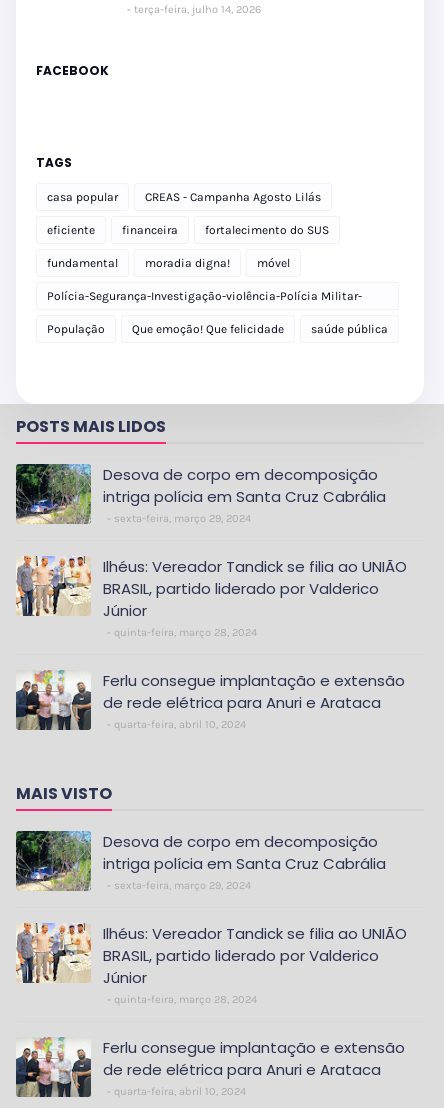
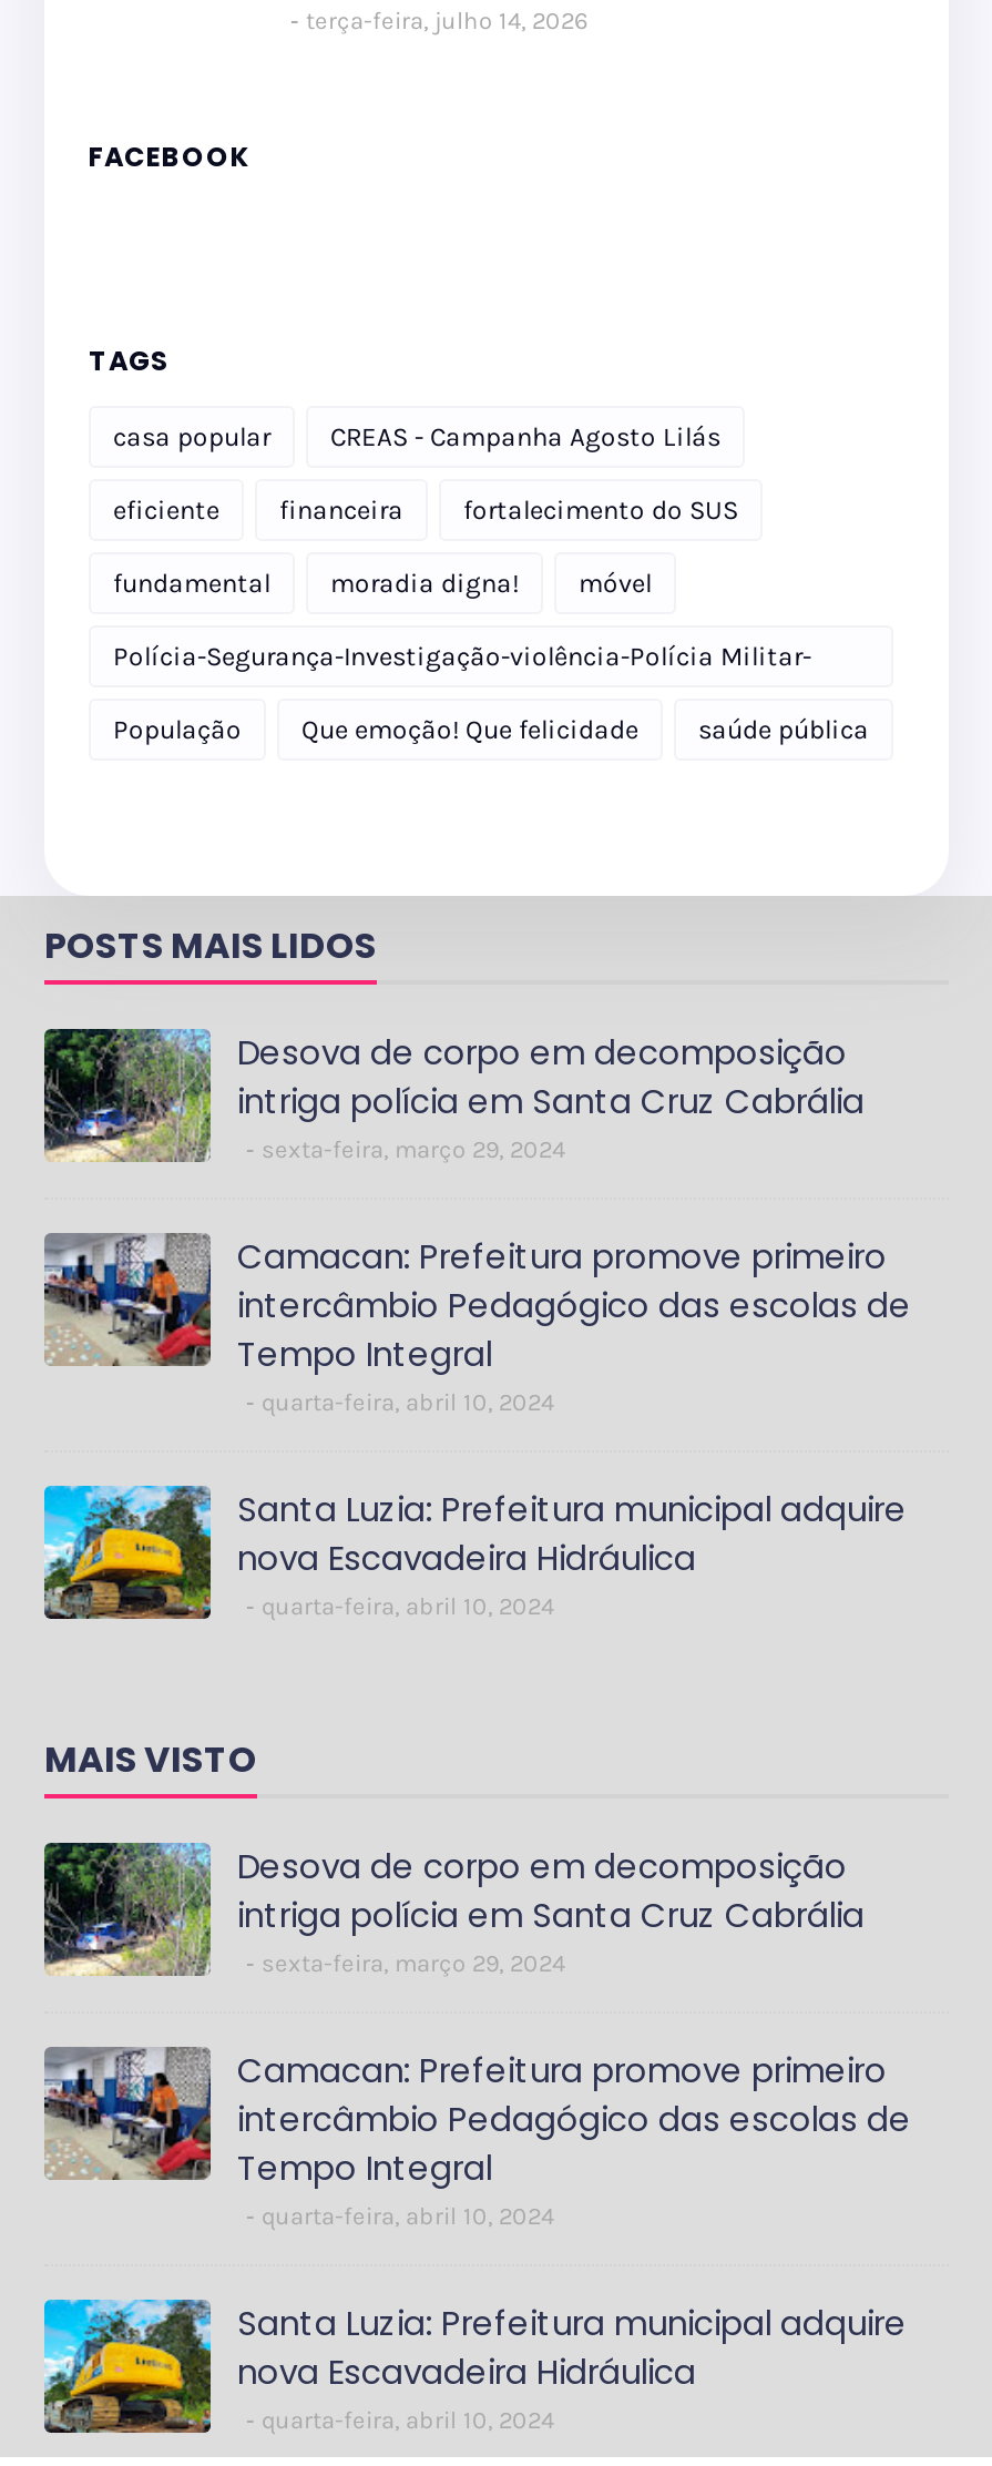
- [image]
- Ilhéus: Vereador Tandick se filia ao UNIÃO
- BRASIL, partido liderado por Valderico
- Júnior
- quinta-feira, março 28, 2024
+ [image]
+ Camacan: Prefeitura promove primeiro
+ intercâmbio Pedagógico das escolas de
+ Tempo Integral
+ quarta-feira, abril 10, 2024

- [image]
- Ferlu consegue implantação e extensão
- de rede elétrica para Anuri e Arataca
+ [image]
+ Santa Luzia: Prefeitura municipal adquire
+ nova Escavadeira Hidráulica

- [image]
- Ilhéus: Vereador Tandick se filia ao UNIÃO
- BRASIL, partido liderado por Valderico
- Júnior
- quinta-feira, março 28, 2024
+ [image]
+ Camacan: Prefeitura promove primeiro
+ intercâmbio Pedagógico das escolas de
+ Tempo Integral
+ quarta-feira, abril 10, 2024

- [image]
- Ferlu consegue implantação e extensão
- de rede elétrica para Anuri e Arataca
+ [image]
+ Santa Luzia: Prefeitura municipal adquire
+ nova Escavadeira Hidráulica
